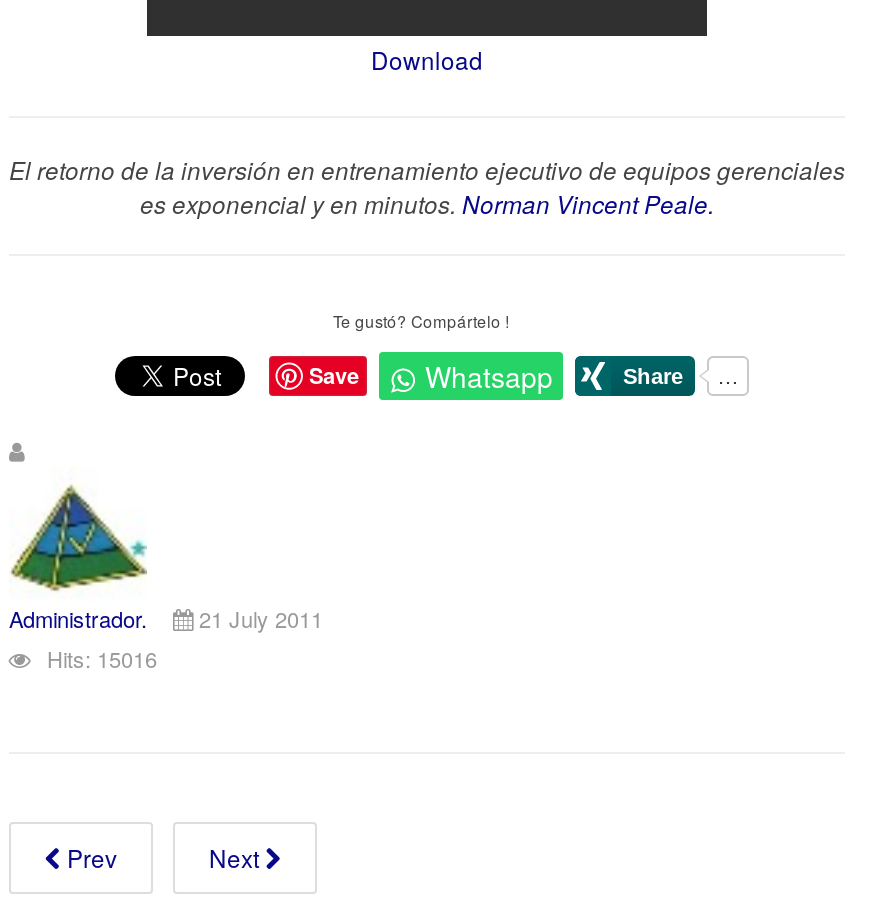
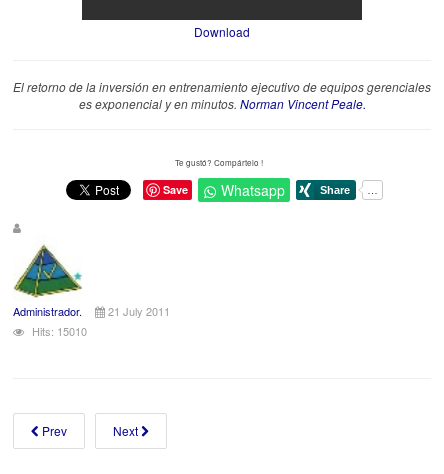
- Hits: 15016
+ Hits: 15010
